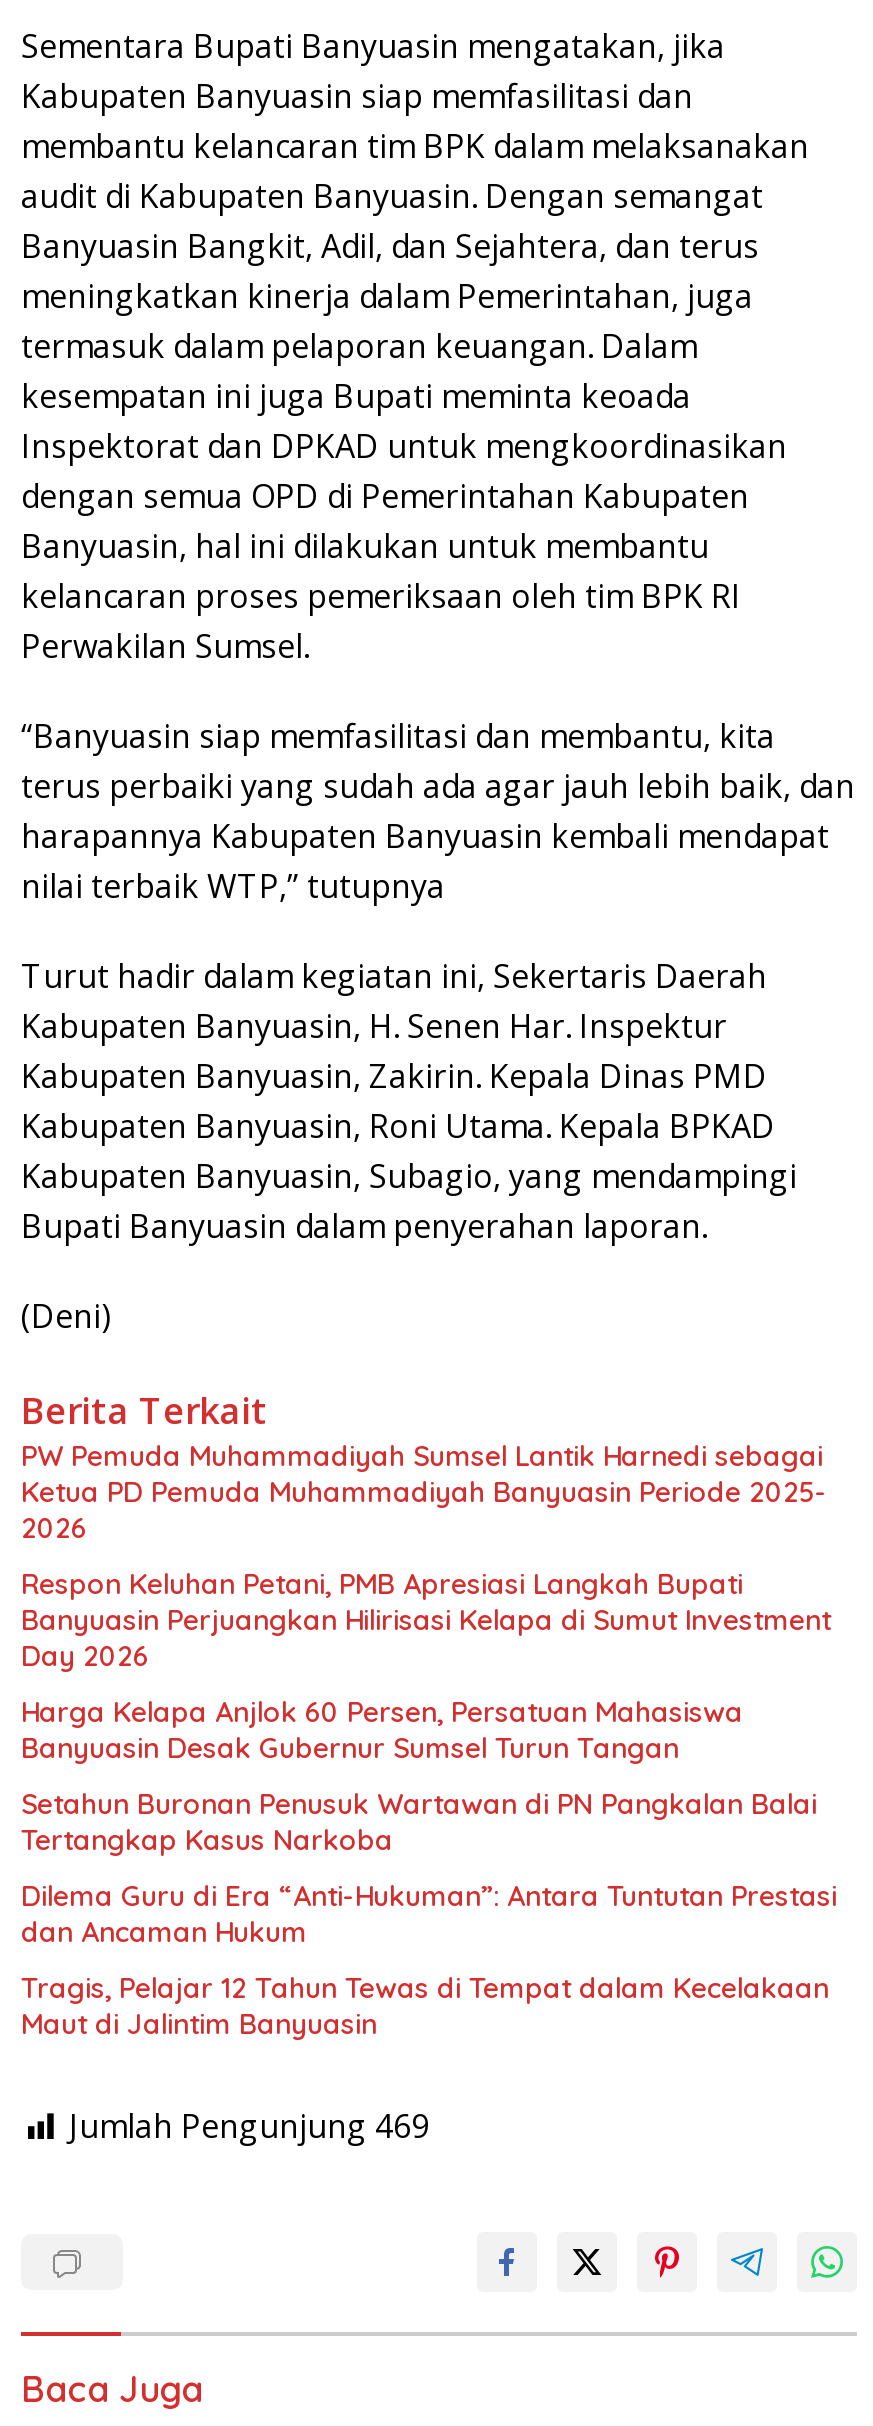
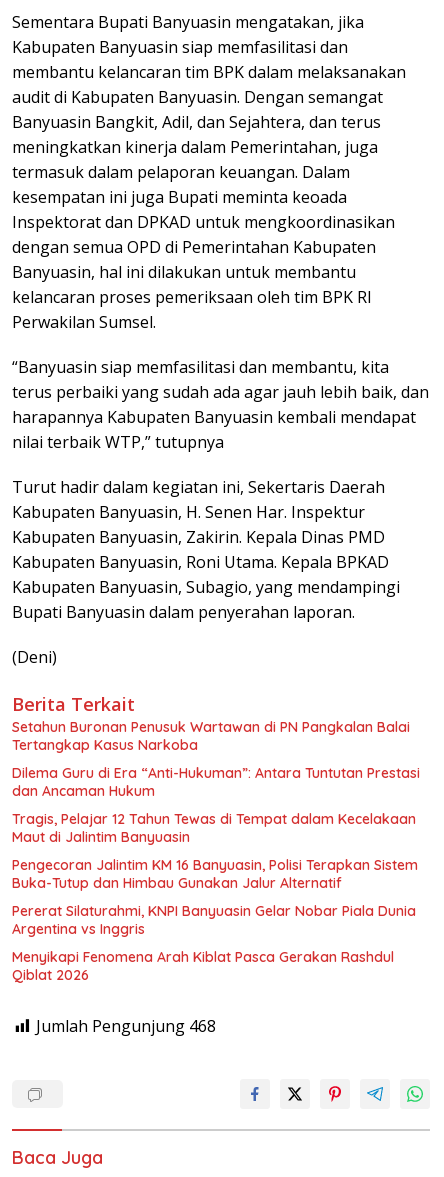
- PW Pemuda Muhammadiyah Sumsel Lantik Harnedi sebagai
- Ketua PD Pemuda Muhammadiyah Banyuasin Periode 2025-
- 2026
- Respon Keluhan Petani, PMB Apresiasi Langkah Bupati
- Banyuasin Perjuangkan Hilirisasi Kelapa di Sumut Investment
- Day 2026
- Harga Kelapa Anjlok 60 Persen, Persatuan Mahasiswa
- Banyuasin Desak Gubernur Sumsel Turun Tangan

moved up: Setahun Buronan Penusuk Wartawan di PN Pangkalan Balai | Tertangkap Kasus Narkoba | Dilema Guru di Era “Anti-Hukuman”: Antara Tuntutan Prestasi | dan Ancaman Hukum | Tragis, Pelajar 12 Tahun Tewas di Tempat dalam Kecelakaan | Maut di Jalintim Banyuasin

- Jumlah Pengunjung 469
+ Pengecoran Jalintim KM 16 Banyuasin, Polisi Terapkan Sistem
+ Buka-Tutup dan Himbau Gunakan Jalur Alternatif
+ Pererat Silaturahmi, KNPI Banyuasin Gelar Nobar Piala Dunia
+ Argentina vs Inggris
+ Menyikapi Fenomena Arah Kiblat Pasca Gerakan Rashdul
+ Qiblat 2026
+ Jumlah Pengunjung 468
